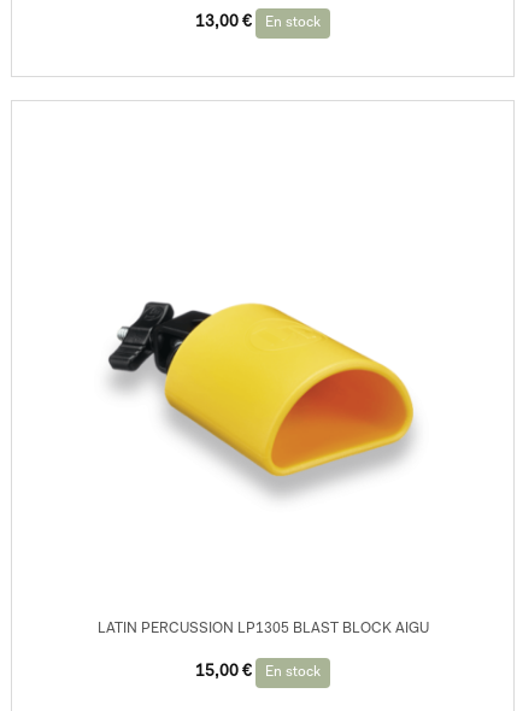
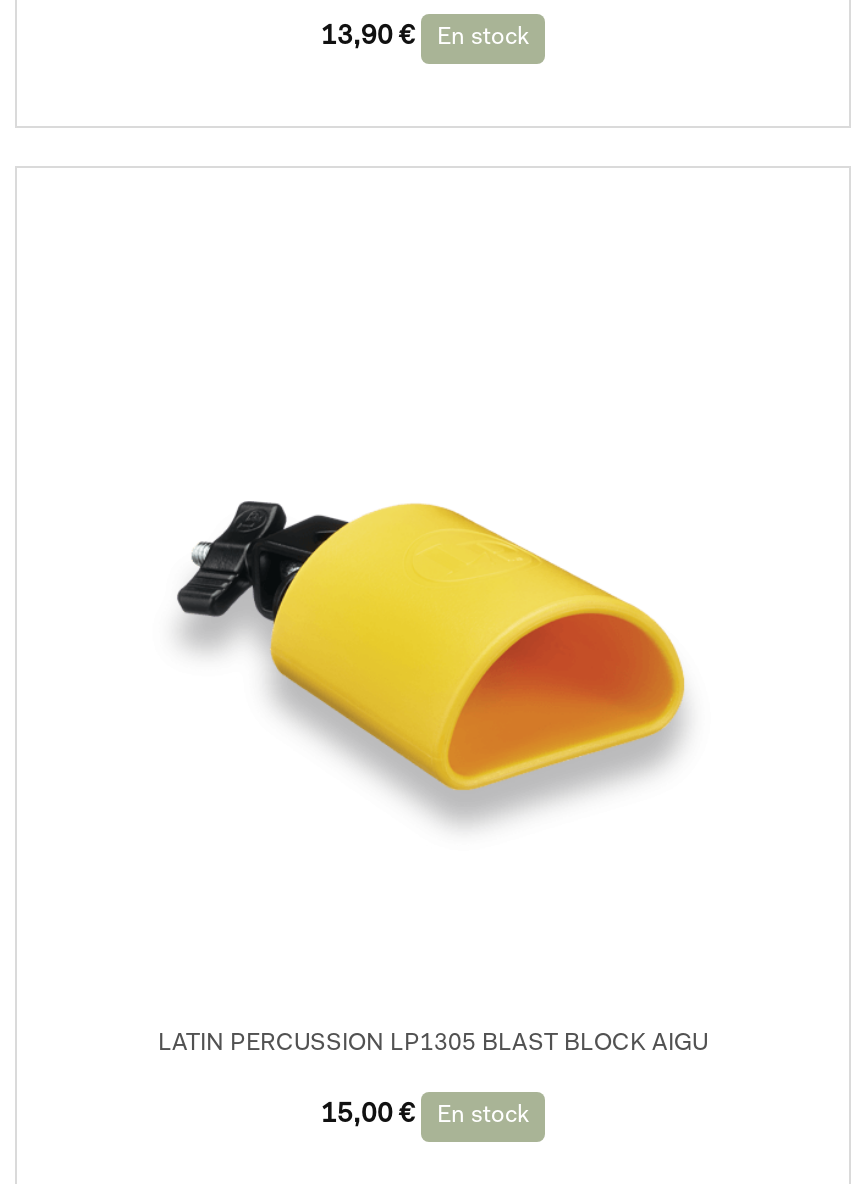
- 13,00 € En stock
+ 13,90 € En stock
